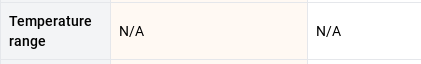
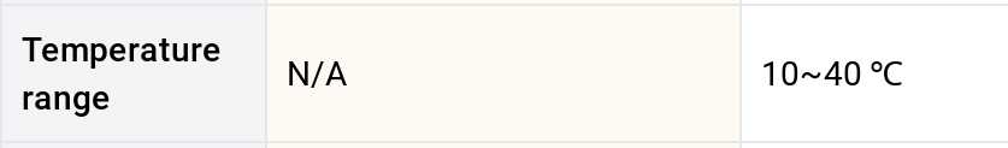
- N/A
+ 10~40 ℃
